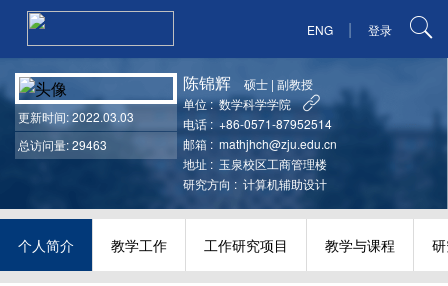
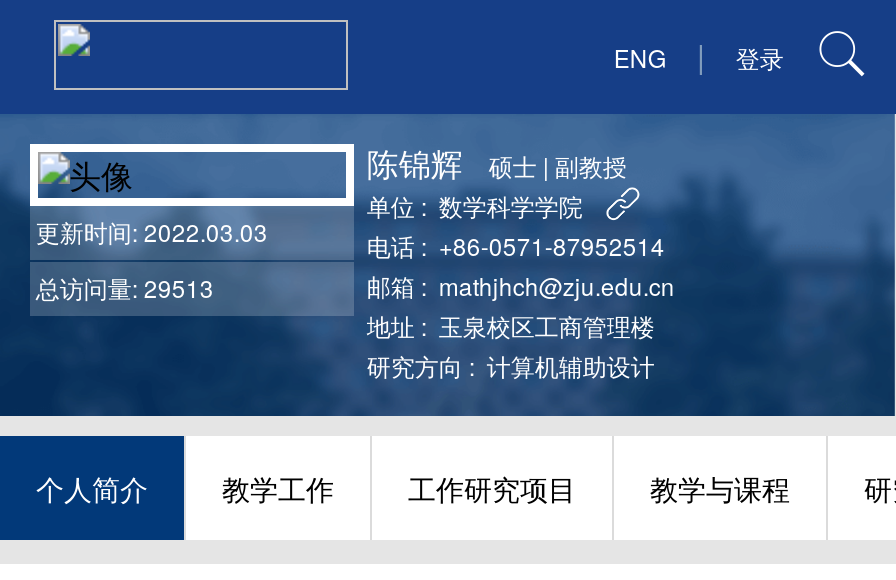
- 总访问量: 29463
+ 总访问量: 29513
